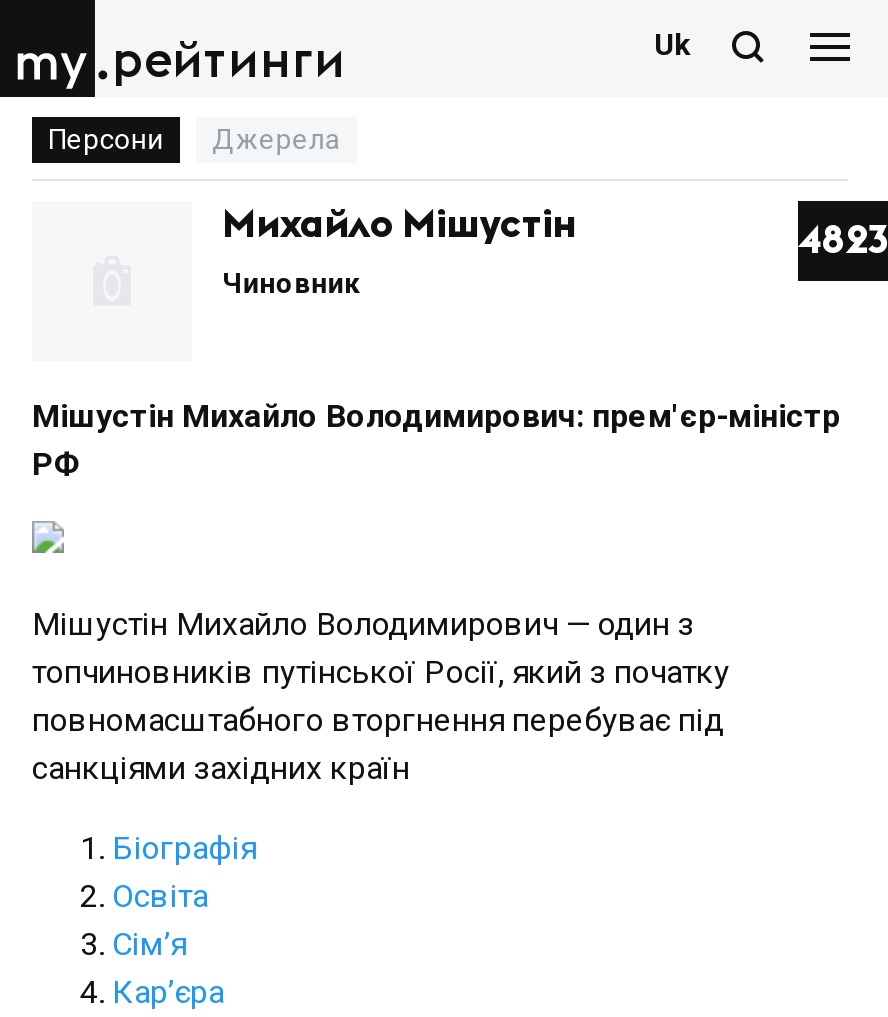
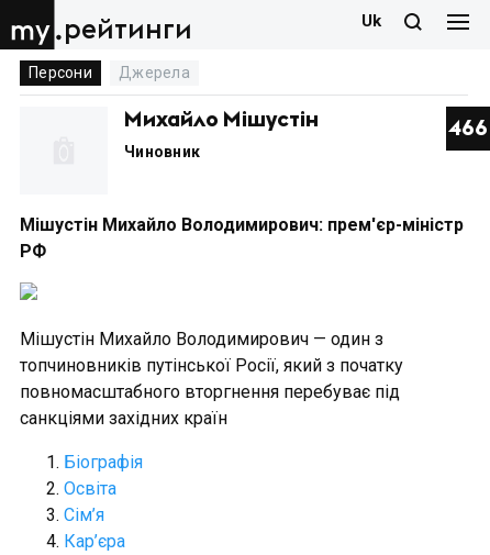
- 4823
+ 466
